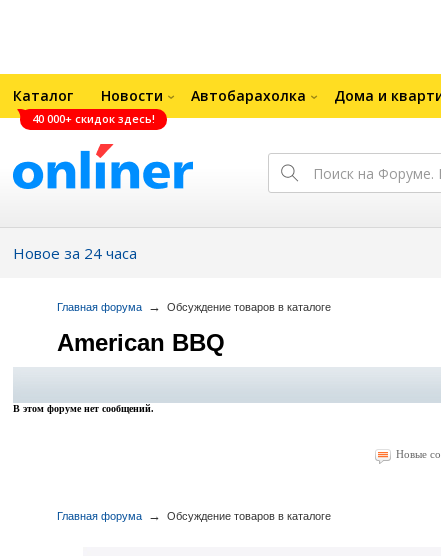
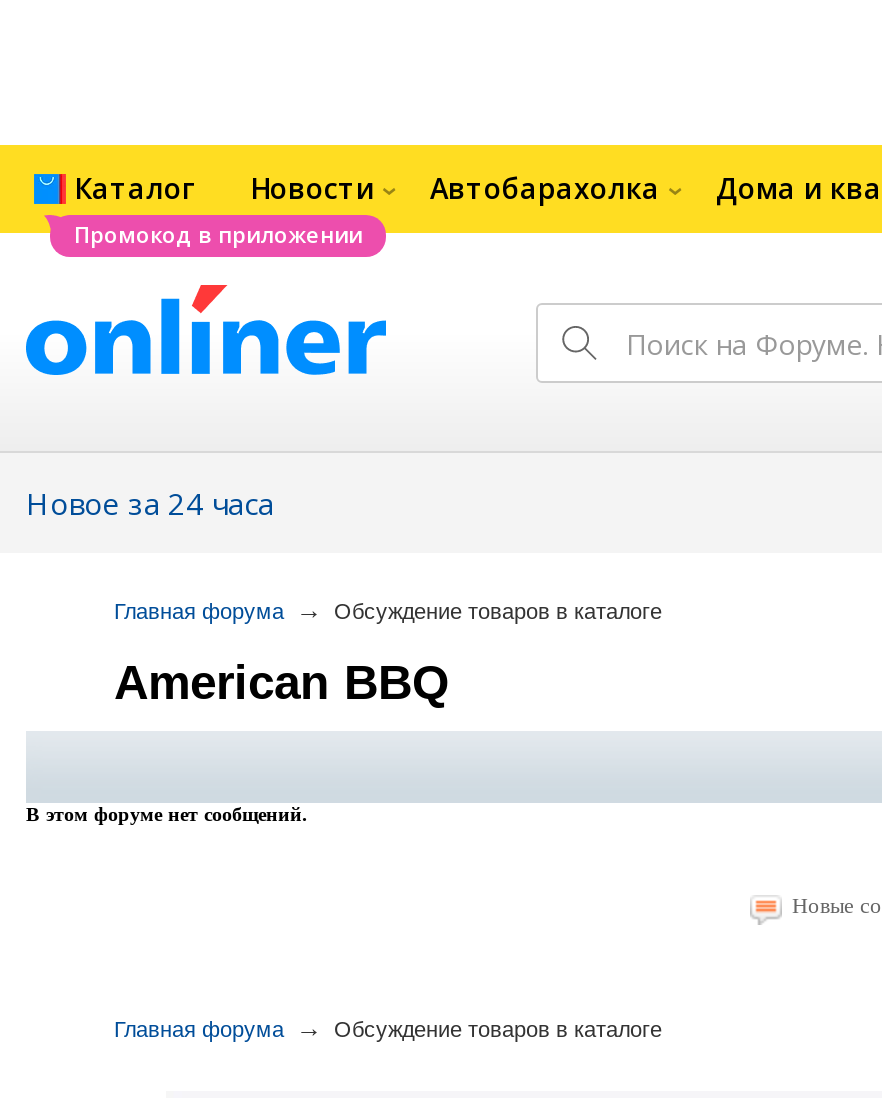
- 40 000+ скидок здесь!
+ Промокод в приложении
